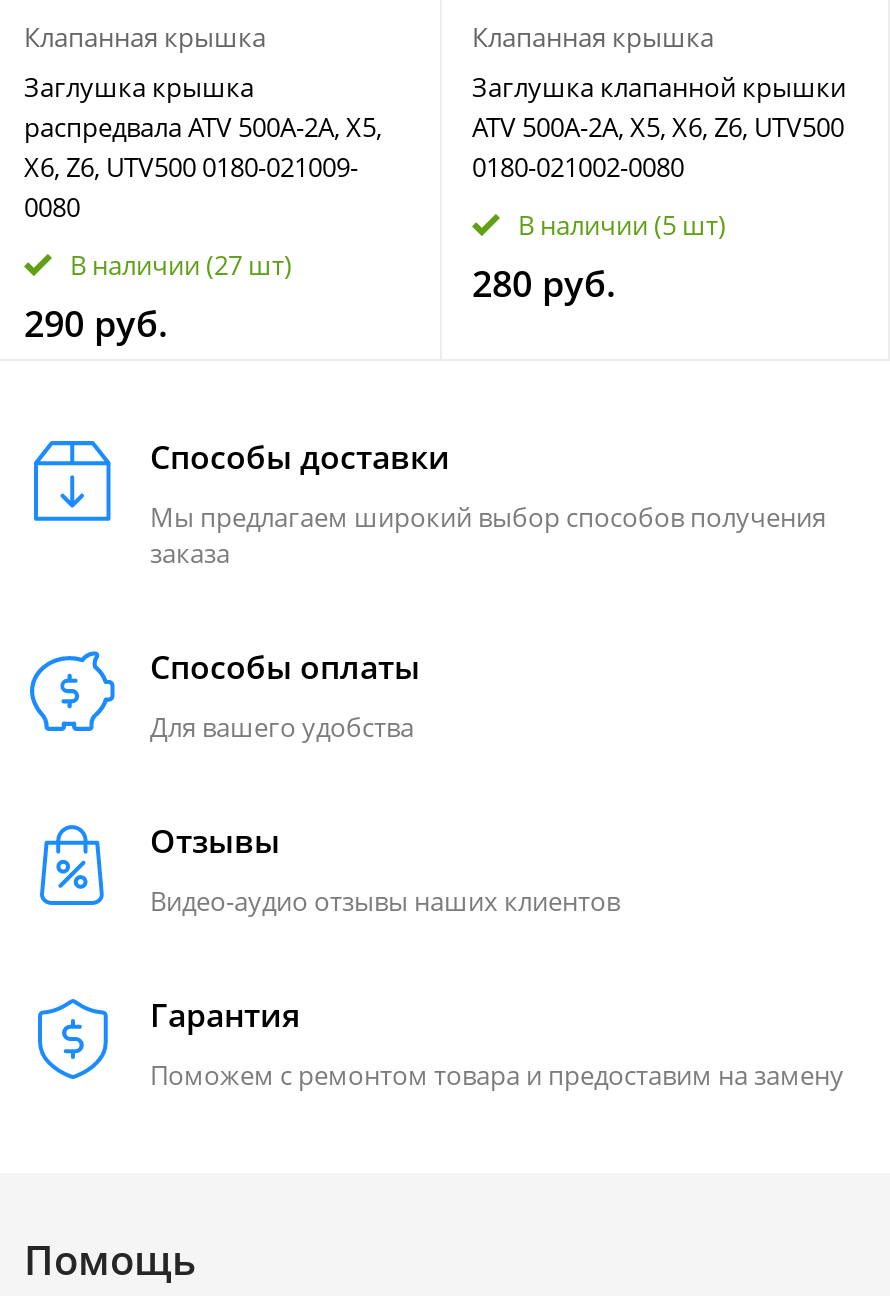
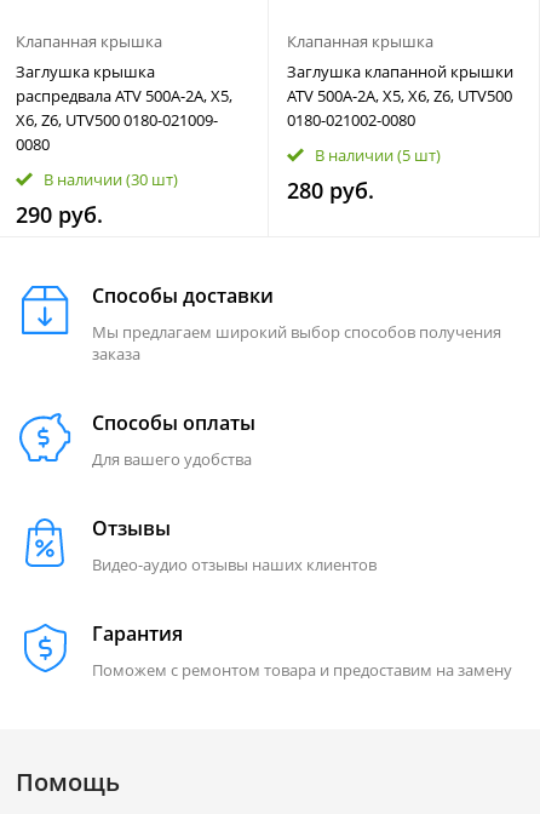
- В наличии (27 шт)
+ В наличии (30 шт)
